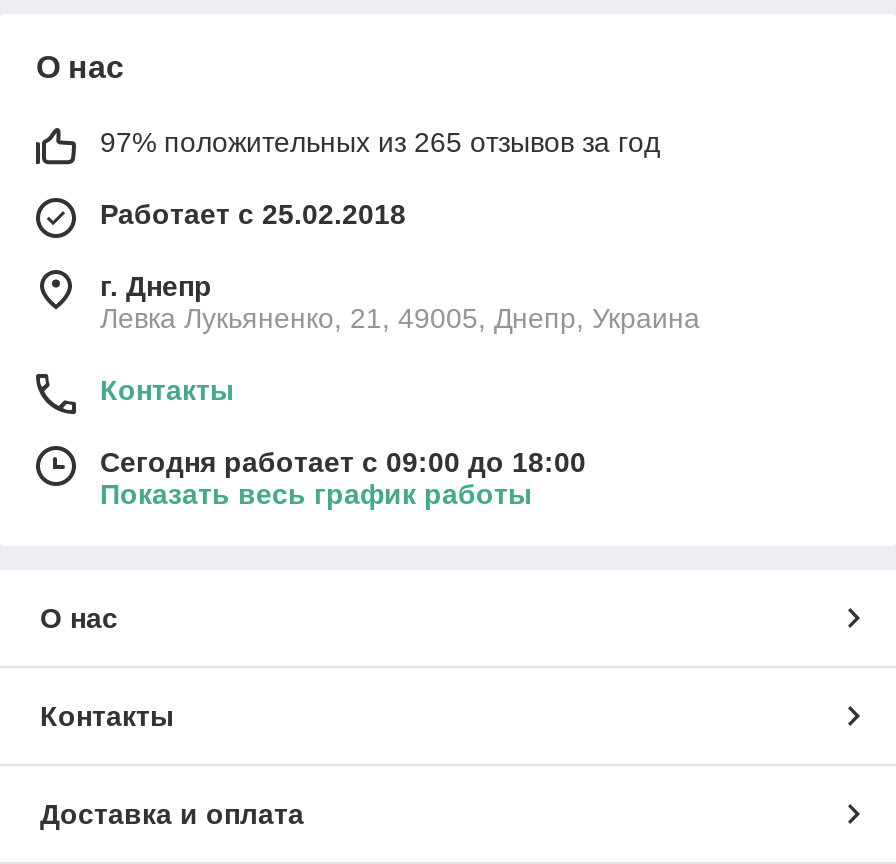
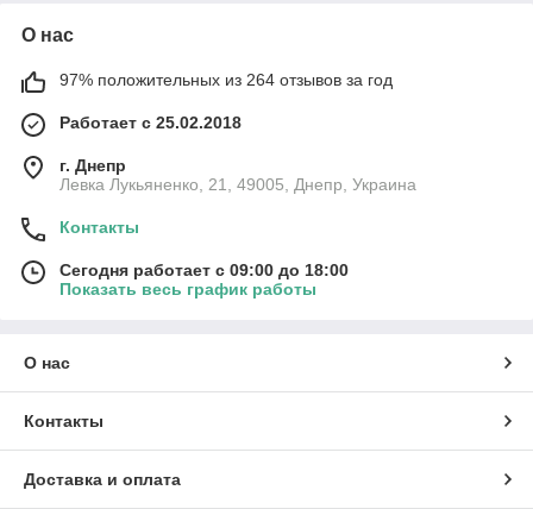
- 97% положительных из 265 отзывов за год
+ 97% положительных из 264 отзывов за год
